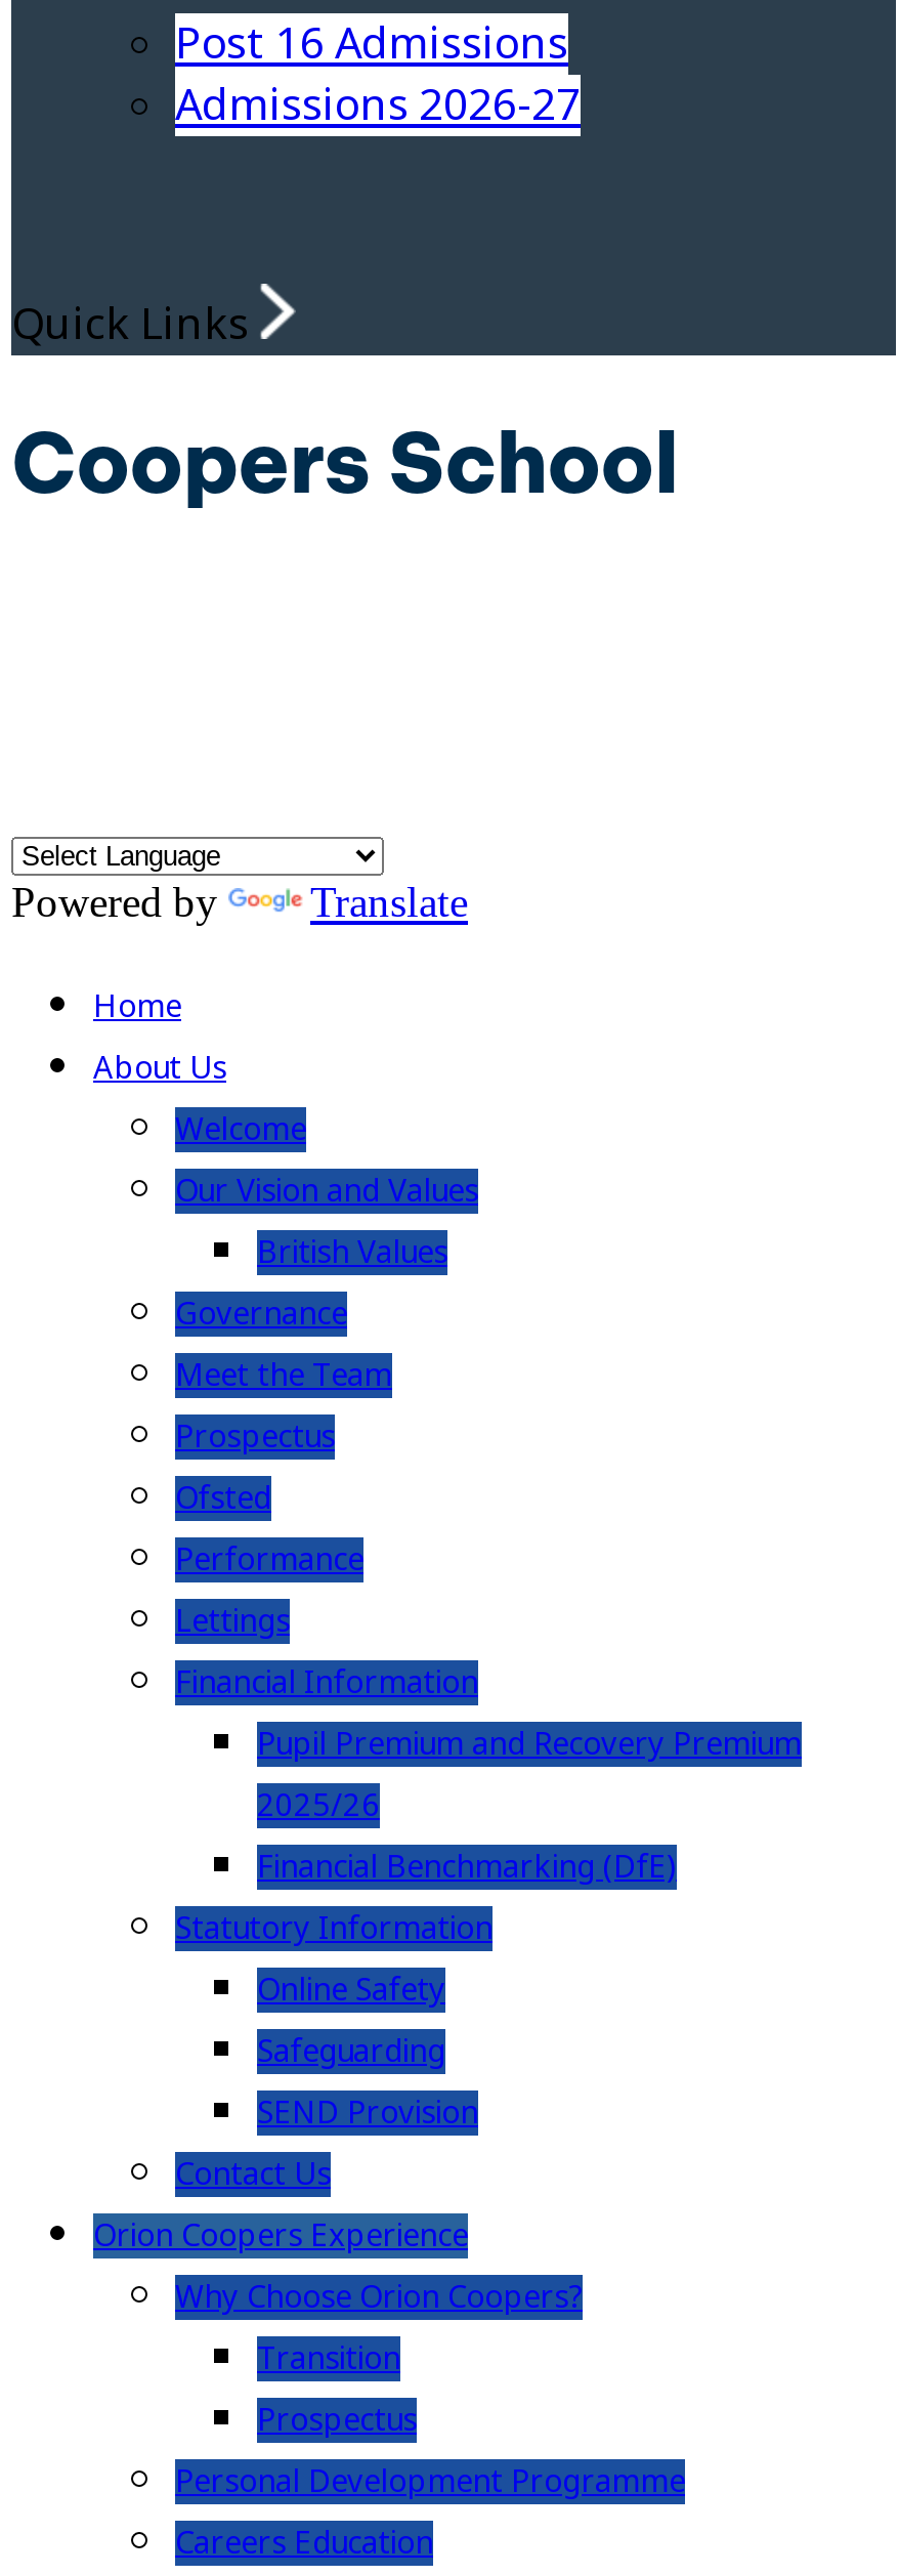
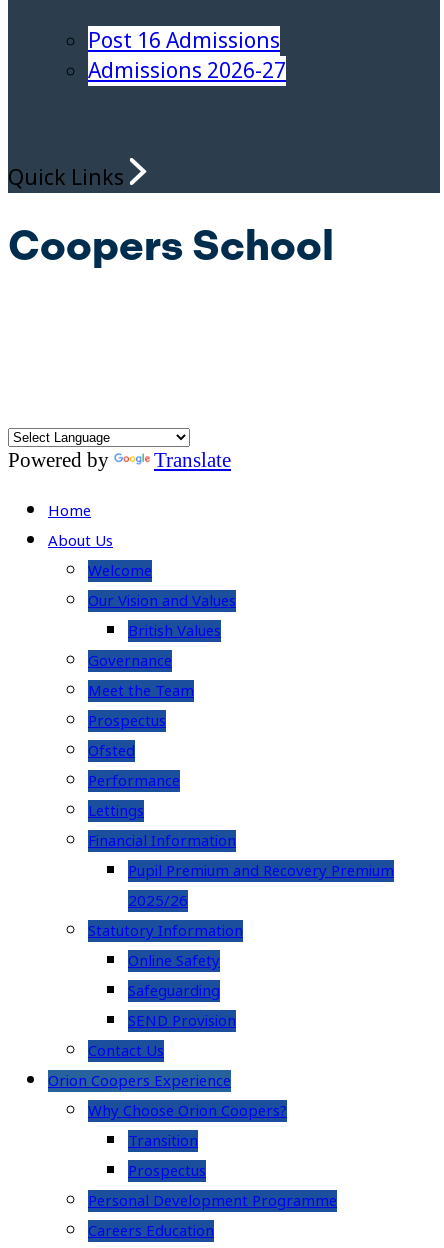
- Financial Benchmarking (DfE)
